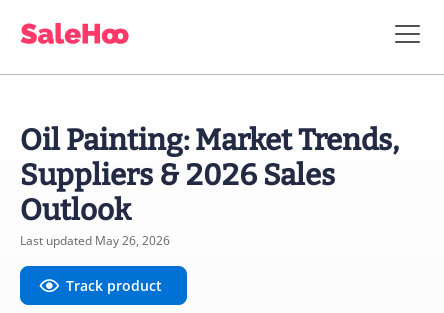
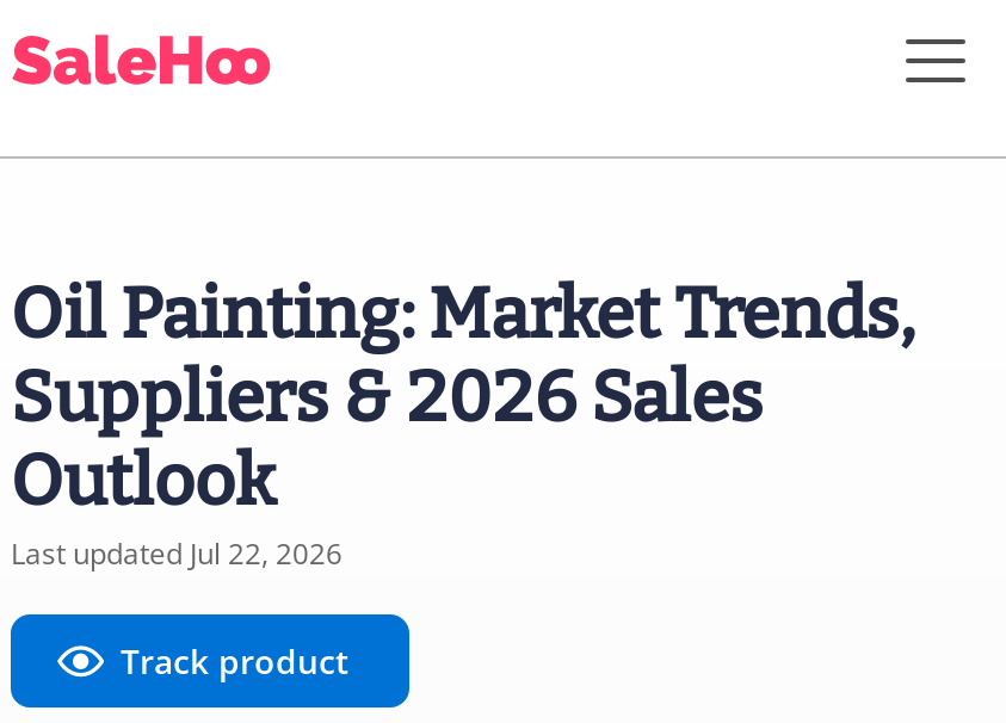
- Last updated May 26, 2026
+ Last updated Jul 22, 2026
